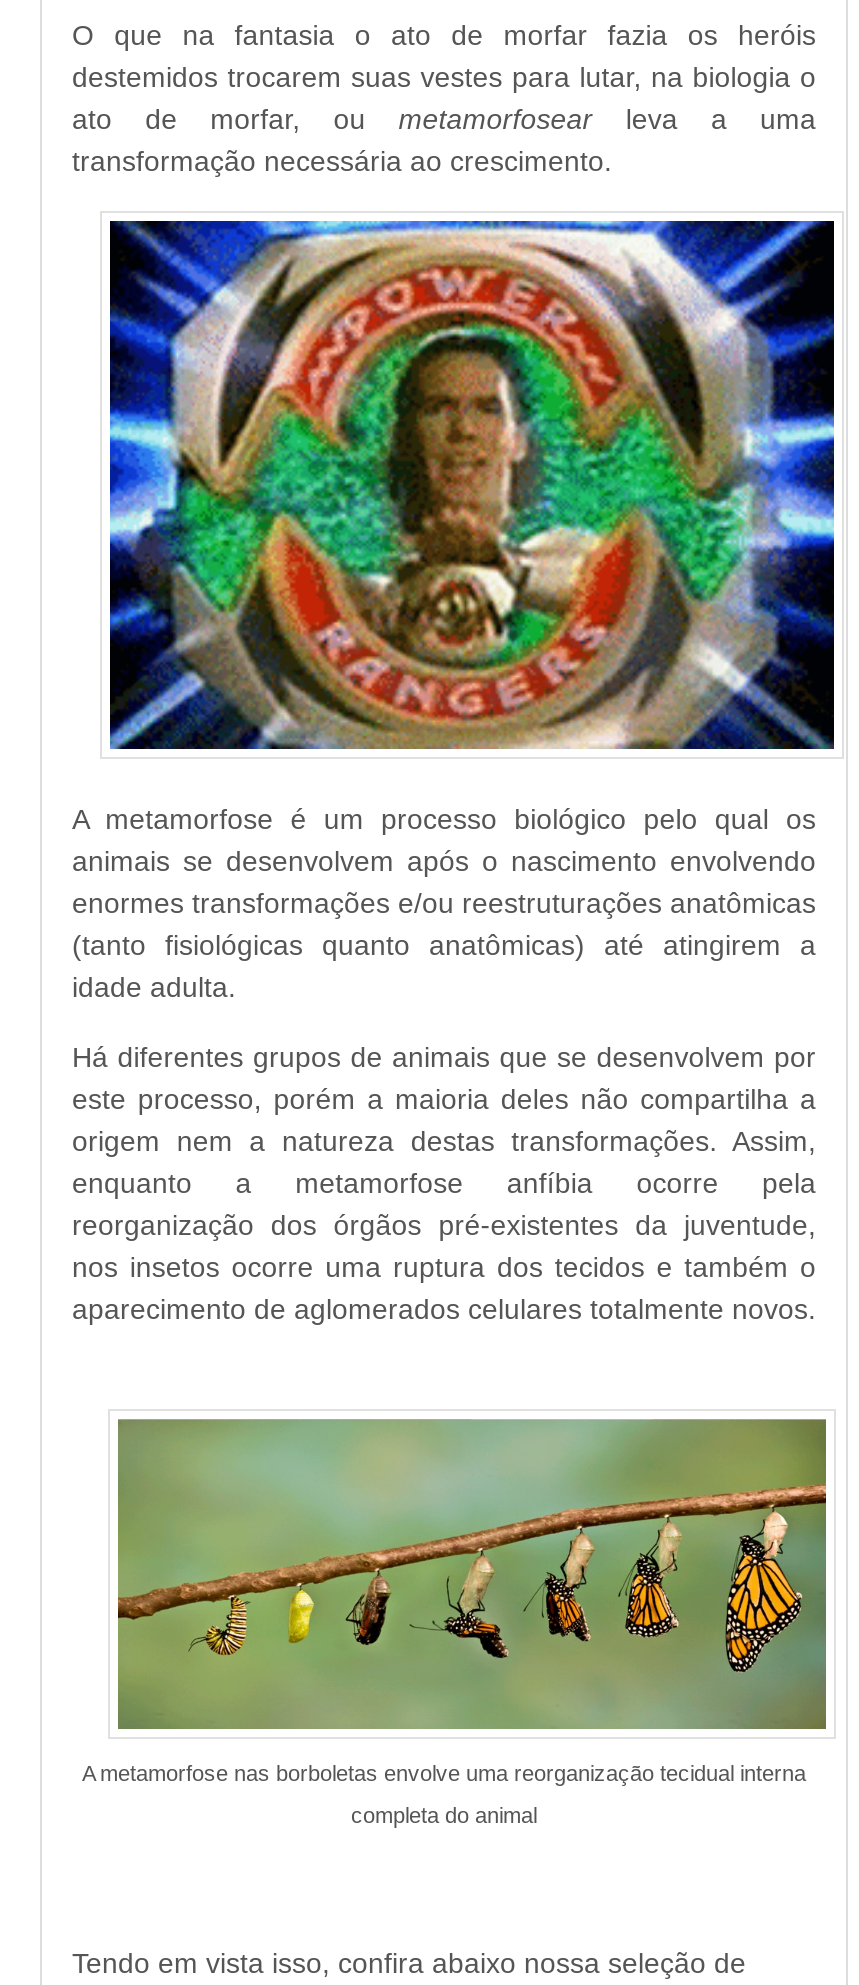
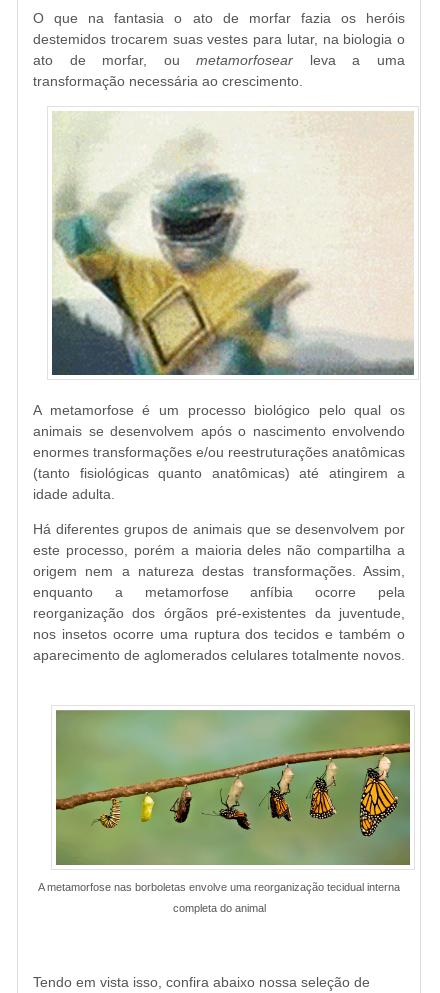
- [image]
+ [image]
